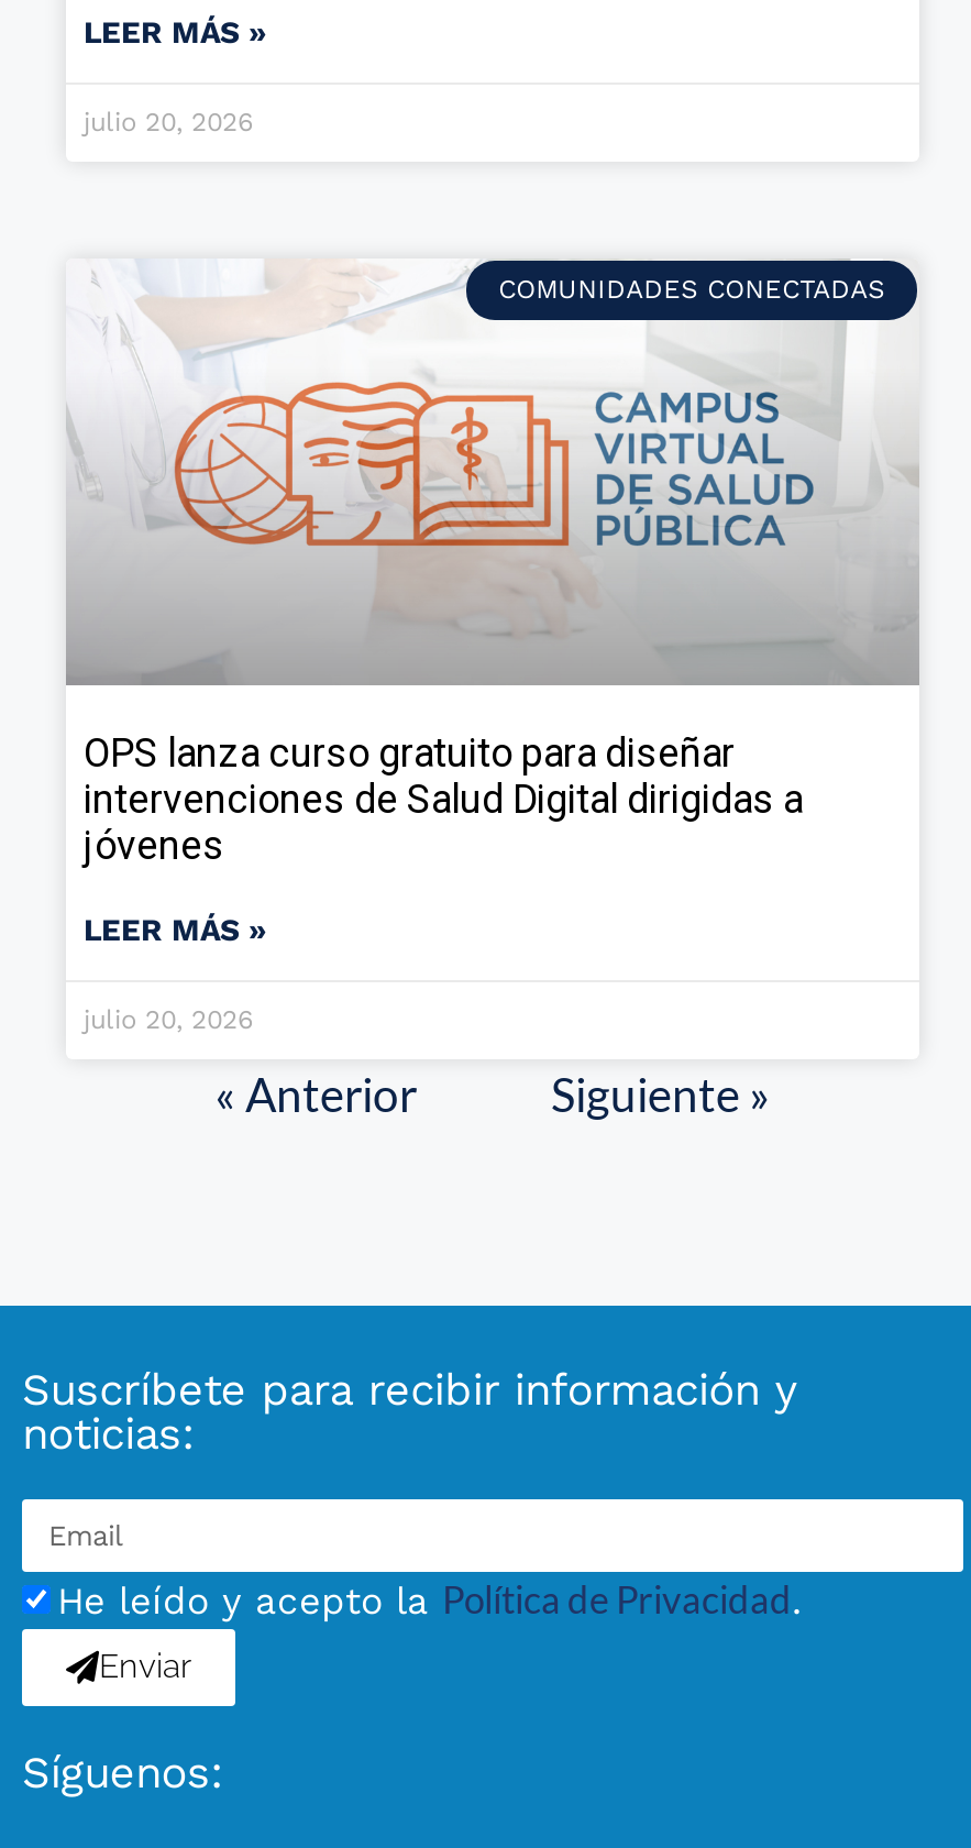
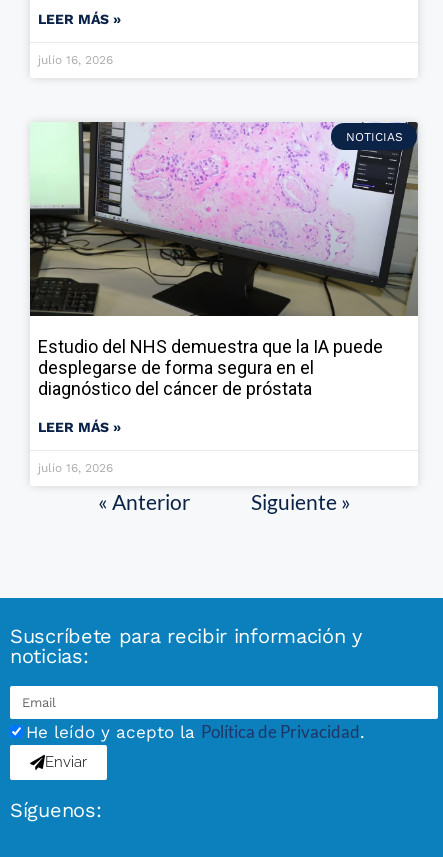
- julio 20, 2026
+ julio 16, 2026

- [image]
- COMUNIDADES CONECTADAS
+ [image]
+ NOTICIAS

- OPS lanza curso gratuito para diseñar
- intervenciones de Salud Digital dirigidas a
- jóvenes
+ Estudio del NHS demuestra que la IA puede
+ desplegarse de forma segura en el
+ diagnóstico del cáncer de próstata

- julio 20, 2026
+ julio 16, 2026
